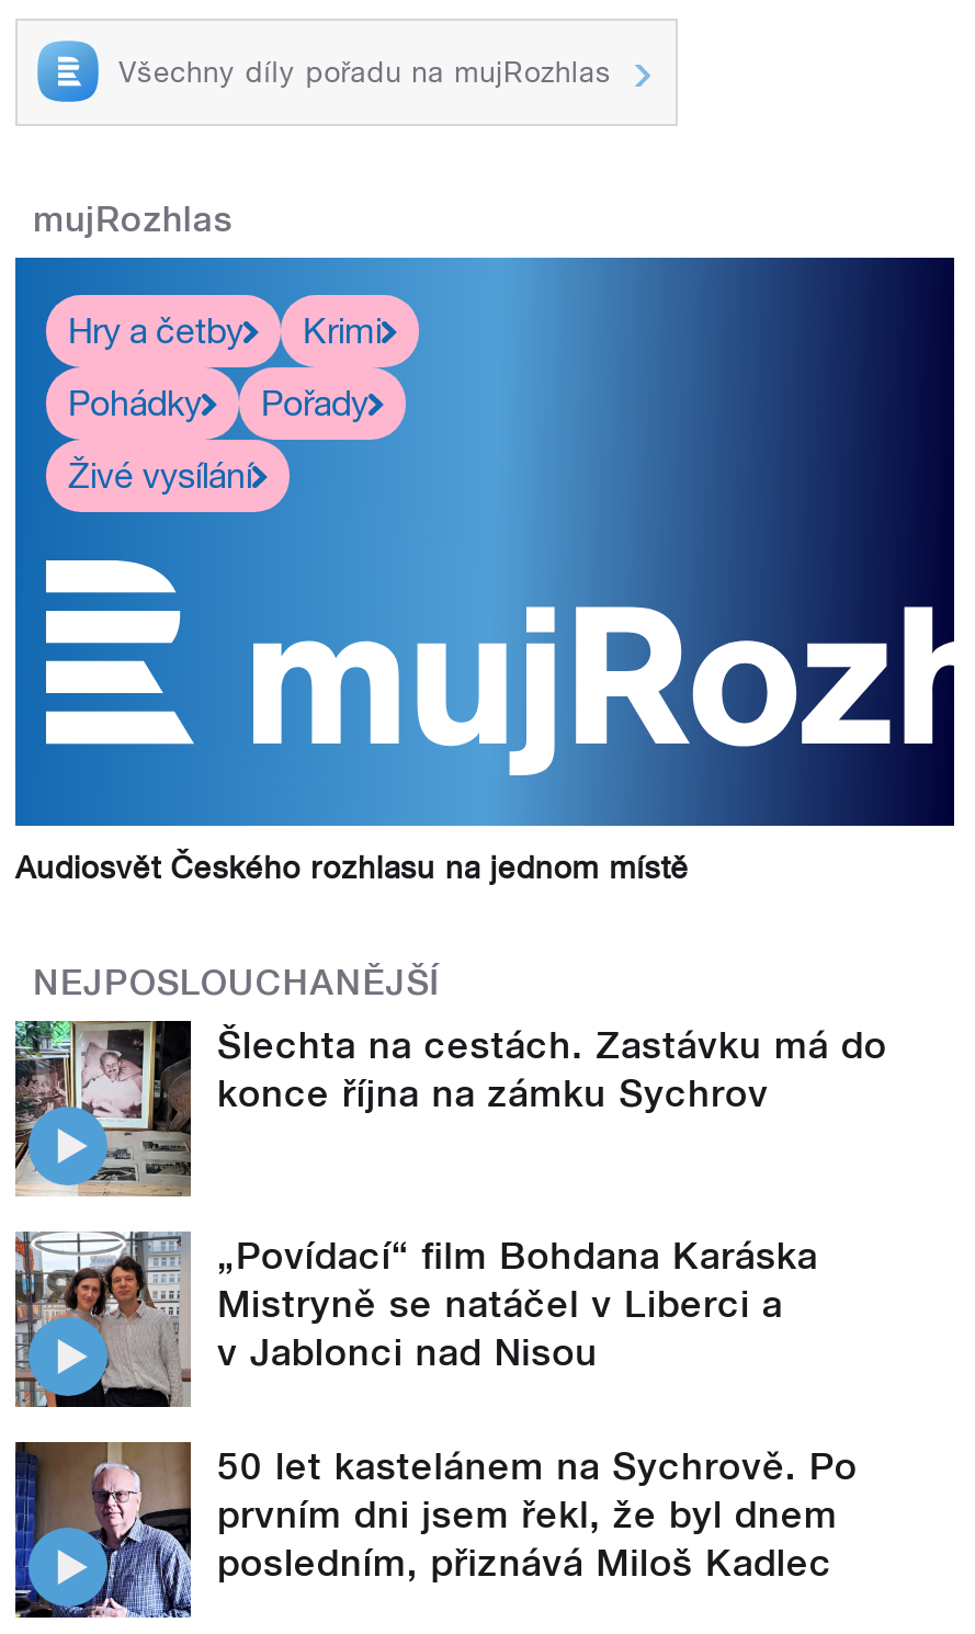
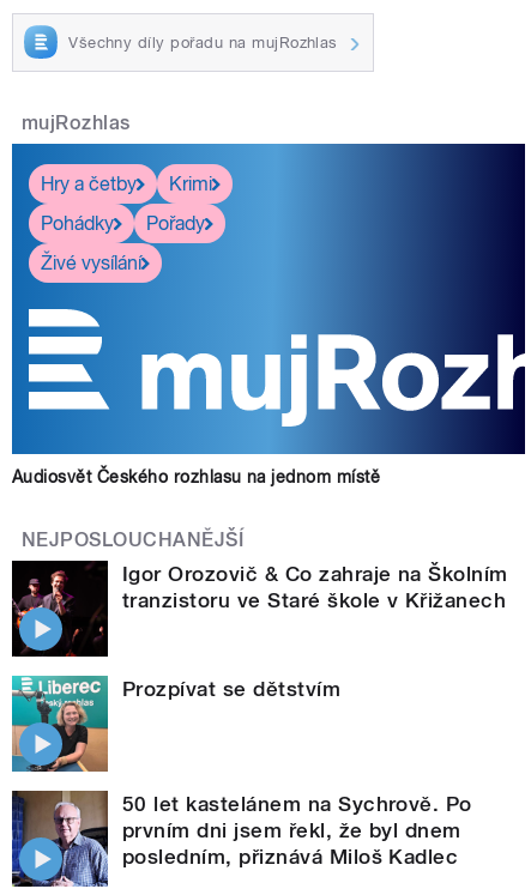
- [image]
- Šlechta na cestách. Zastávku má do
- konce října na zámku Sychrov
+ [image]
+ Igor Orozovič & Co zahraje na Školním
+ tranzistoru ve Staré škole v Křižanech

- [image]
- „Povídací“ film Bohdana Karáska
- Mistryně se natáčel v Liberci a
- v Jablonci nad Nisou
+ [image]
+ Prozpívat se dětstvím
